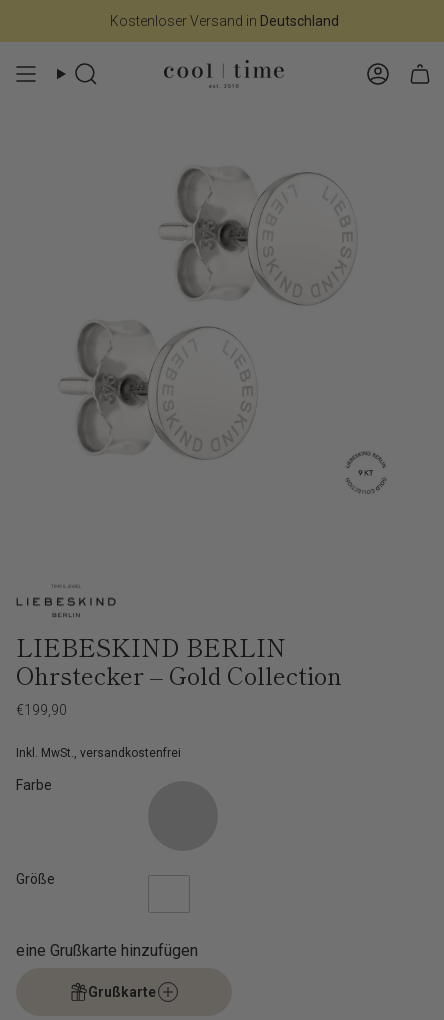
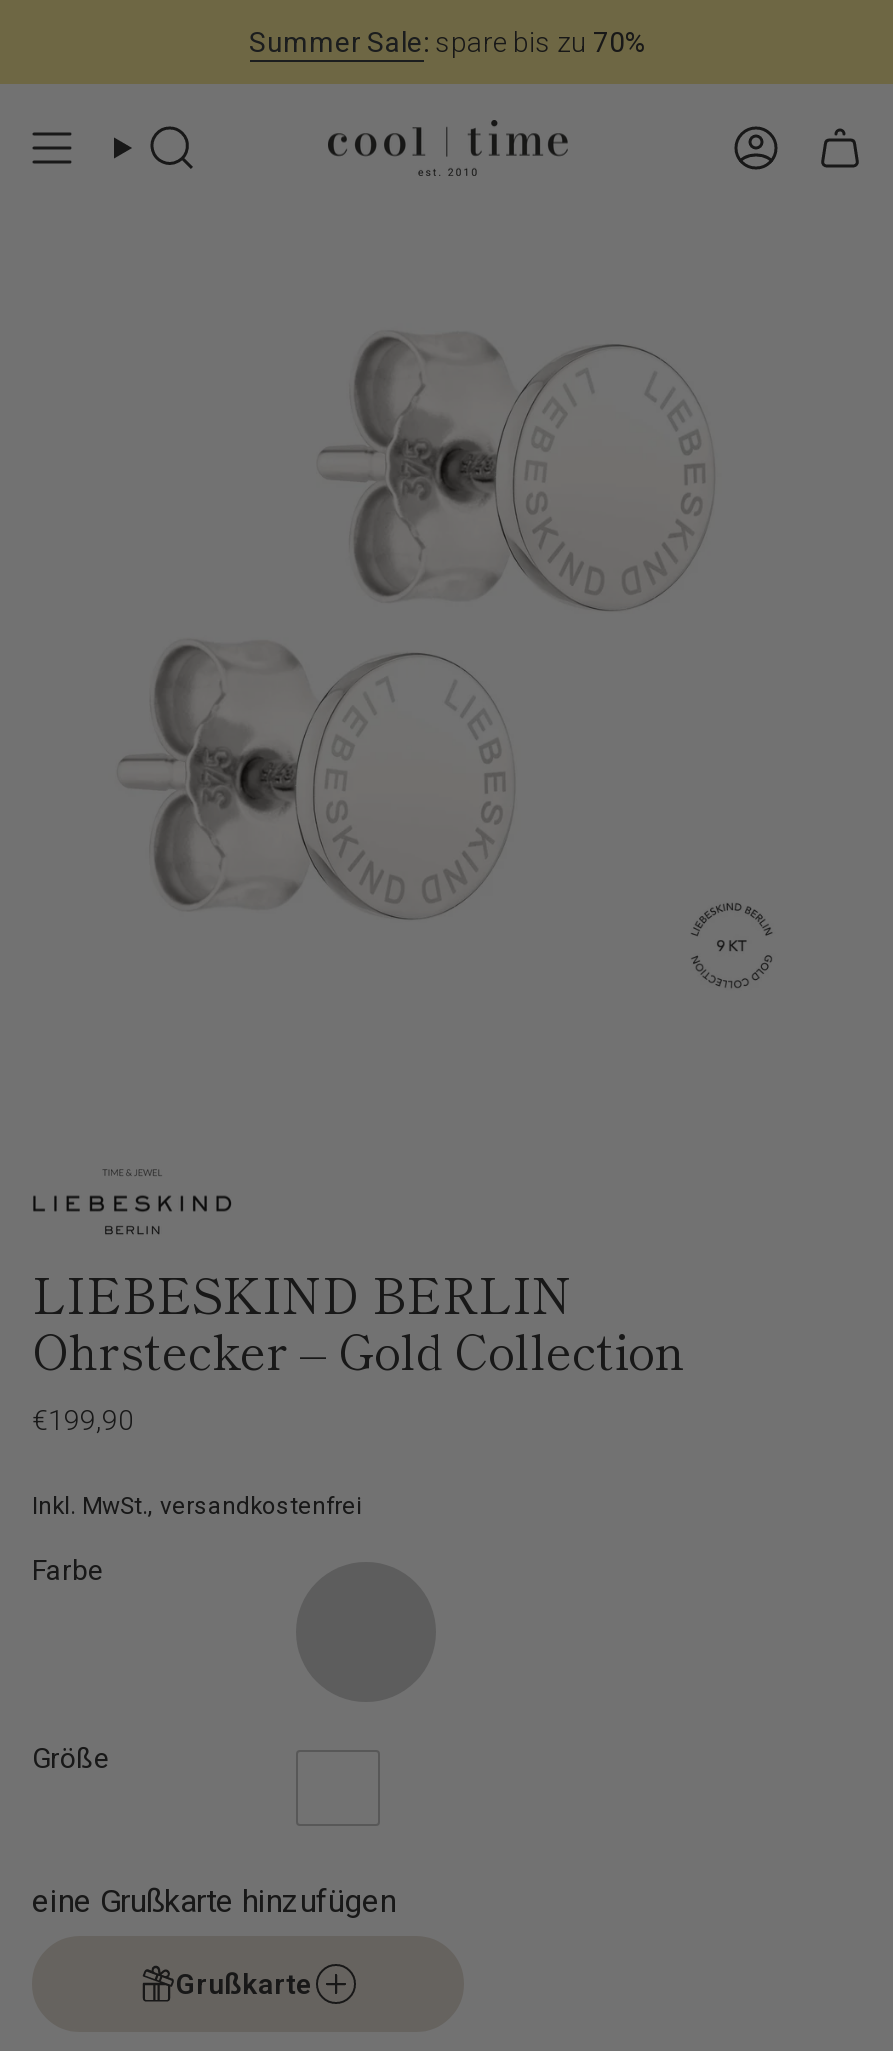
- Kostenloser Versand in Deutschland
+ Summer Sale: spare bis zu 70%
